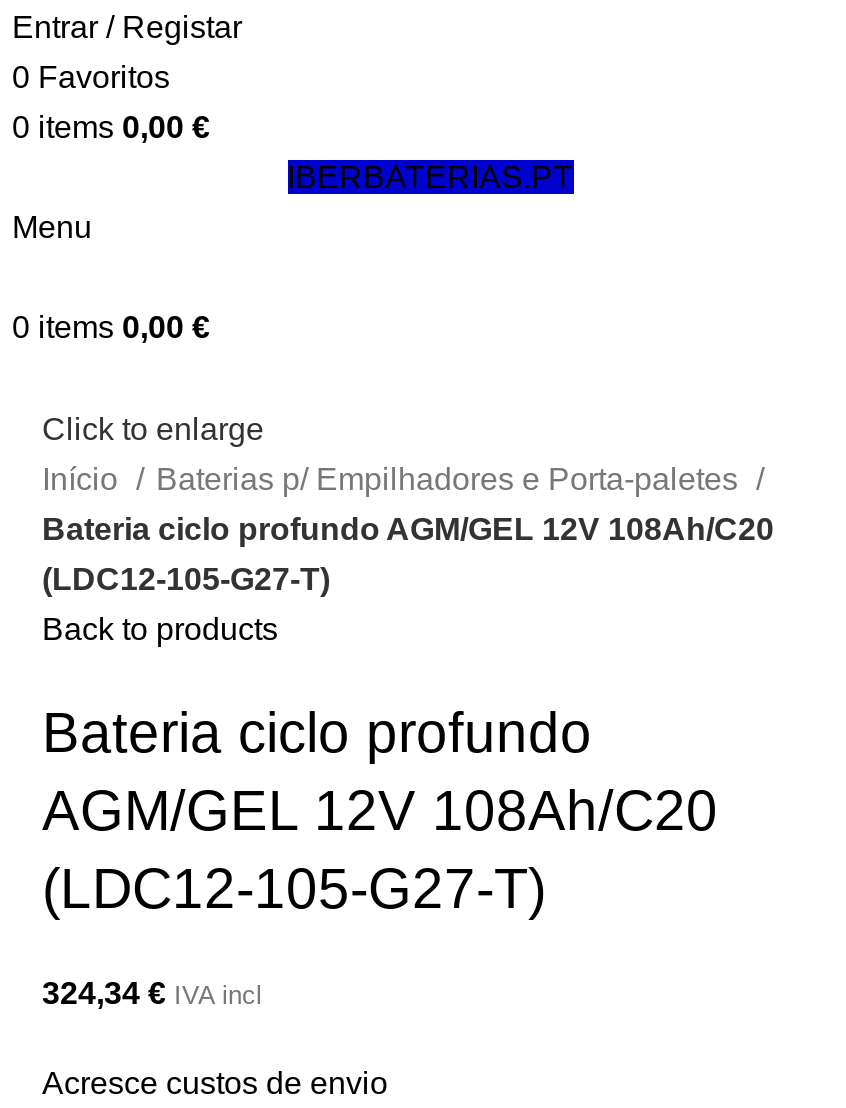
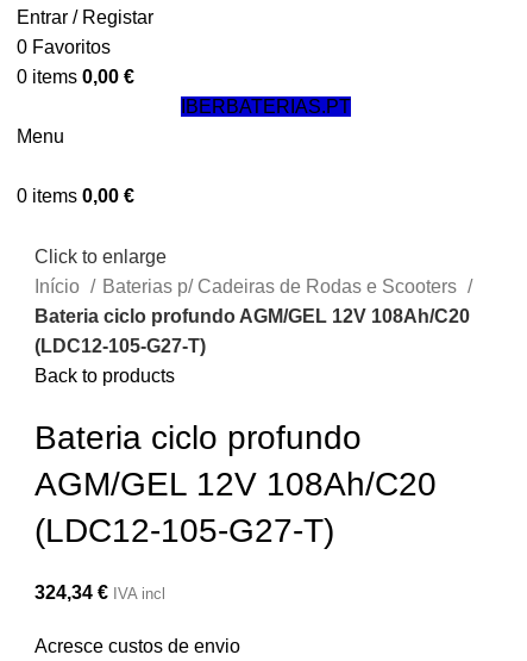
- Baterias p/ Empilhadores e Porta-paletes
+ Baterias p/ Cadeiras de Rodas e Scooters
